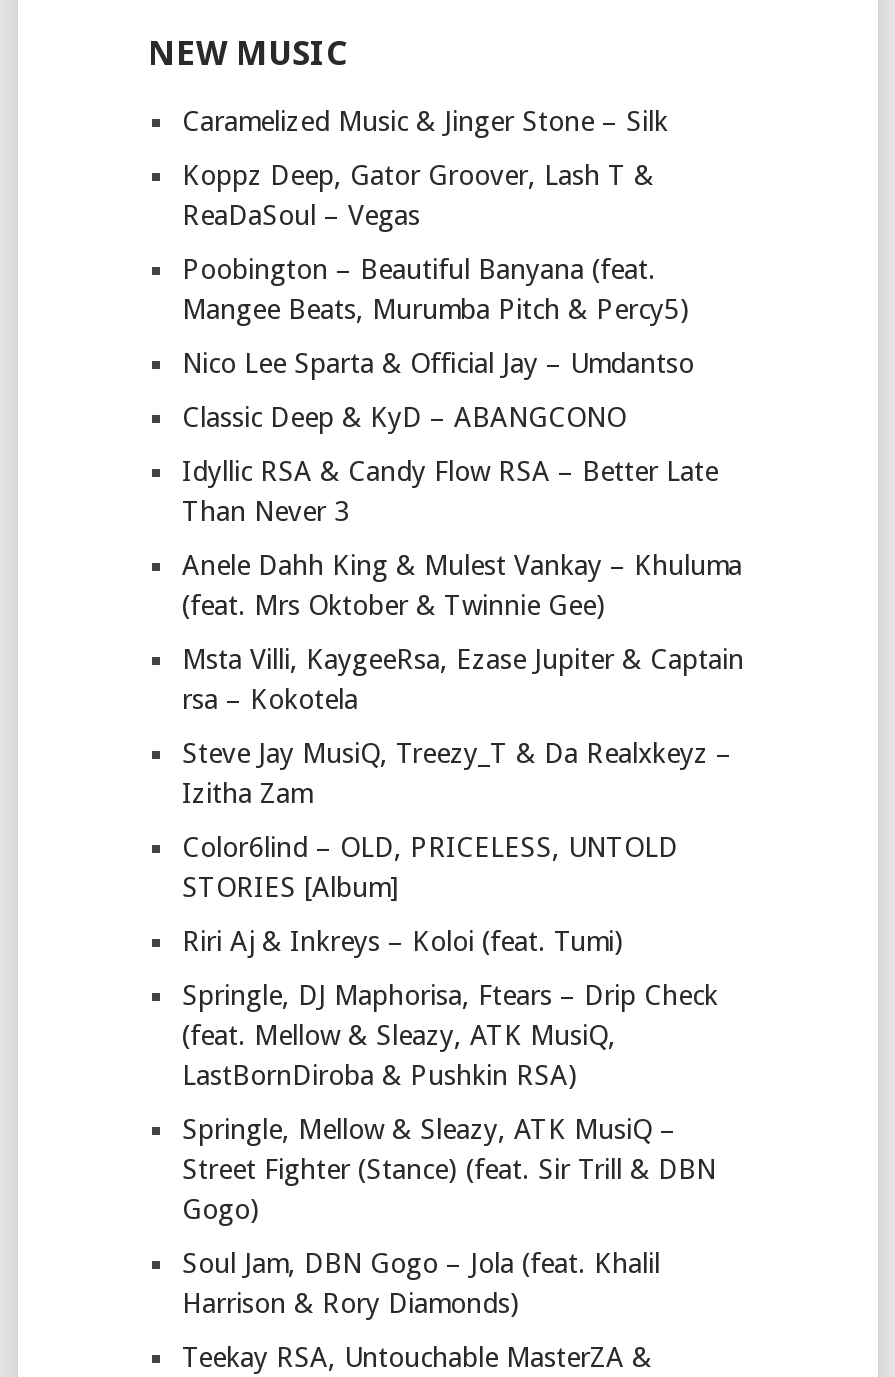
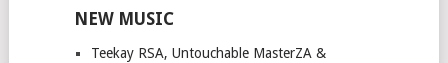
- Caramelized Music & Jinger Stone – Silk
- Koppz Deep, Gator Groover, Lash T &
- ReaDaSoul – Vegas
- Poobington – Beautiful Banyana (feat.
- Mangee Beats, Murumba Pitch & Percy5)
- Nico Lee Sparta & Official Jay – Umdantso
- Classic Deep & KyD – ABANGCONO
- Idyllic RSA & Candy Flow RSA – Better Late
- Than Never 3
- Anele Dahh King & Mulest Vankay – Khuluma
- (feat. Mrs Oktober & Twinnie Gee)
- Msta Villi, KaygeeRsa, Ezase Jupiter & Captain
- rsa – Kokotela
- Steve Jay MusiQ, Treezy_T & Da Realxkeyz –
- Izitha Zam
- Color6lind – OLD, PRICELESS, UNTOLD
- STORIES [Album]
- Riri Aj & Inkreys – Koloi (feat. Tumi)
- Springle, DJ Maphorisa, Ftears – Drip Check
- (feat. Mellow & Sleazy, ATK MusiQ,
- LastBornDiroba & Pushkin RSA)
- Springle, Mellow & Sleazy, ATK MusiQ –
- Street Fighter (Stance) (feat. Sir Trill & DBN
- Gogo)
- Soul Jam, DBN Gogo – Jola (feat. Khalil
- Harrison & Rory Diamonds)
